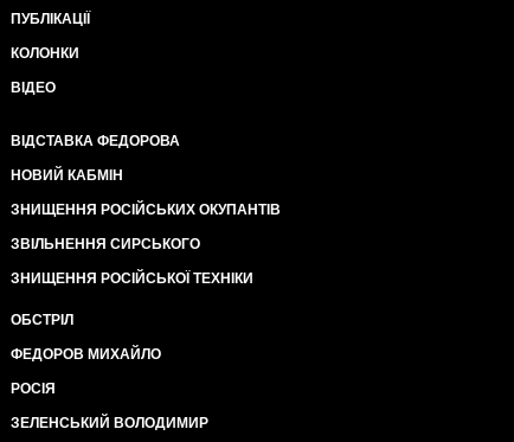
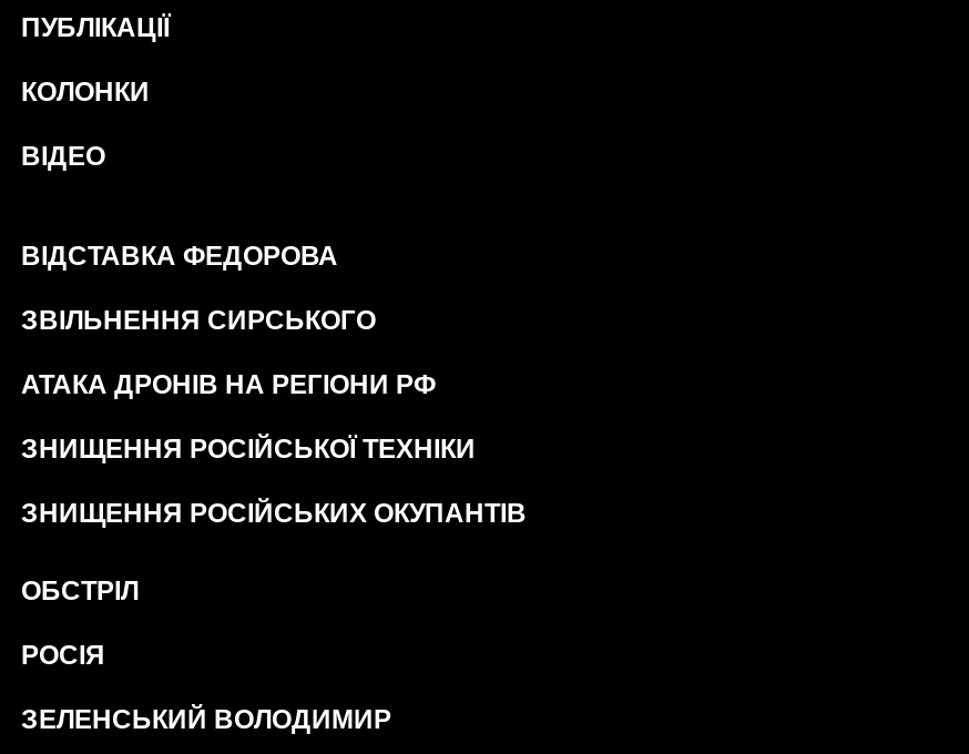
- НОВИЙ КАБМІН
+ АТАКА ДРОНІВ НА РЕГІОНИ РФ

moved down: ЗНИЩЕННЯ РОСІЙСЬКИХ ОКУПАНТІВ

moved up: ЗВІЛЬНЕННЯ СИРСЬКОГО | ЗНИЩЕННЯ РОСІЙСЬКОЇ ТЕХНІКИ

- ФЕДОРОВ МИХАЙЛО
